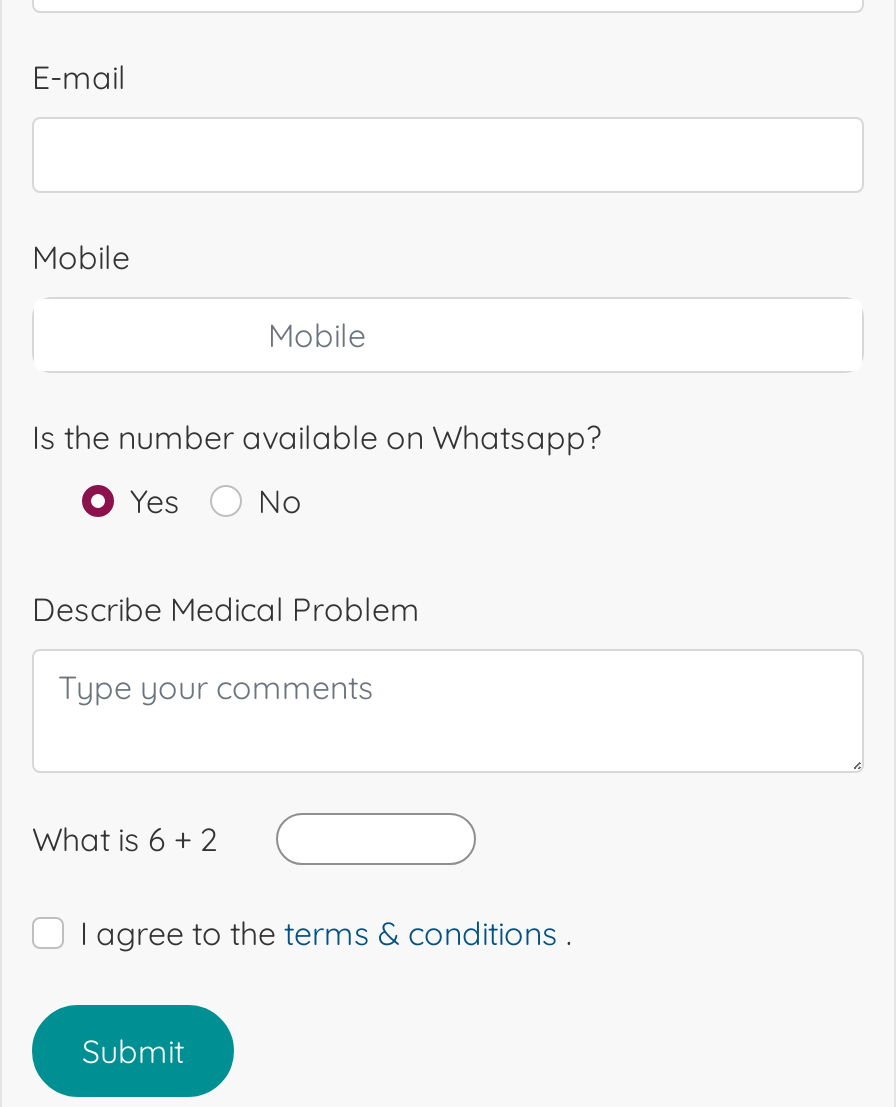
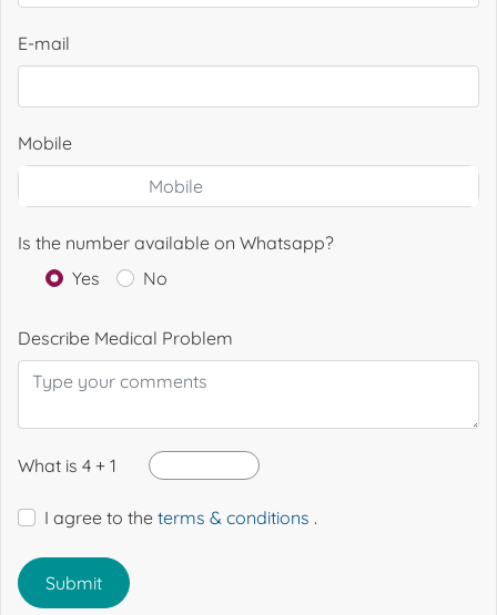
- What is 6 + 2
+ What is 4 + 1
